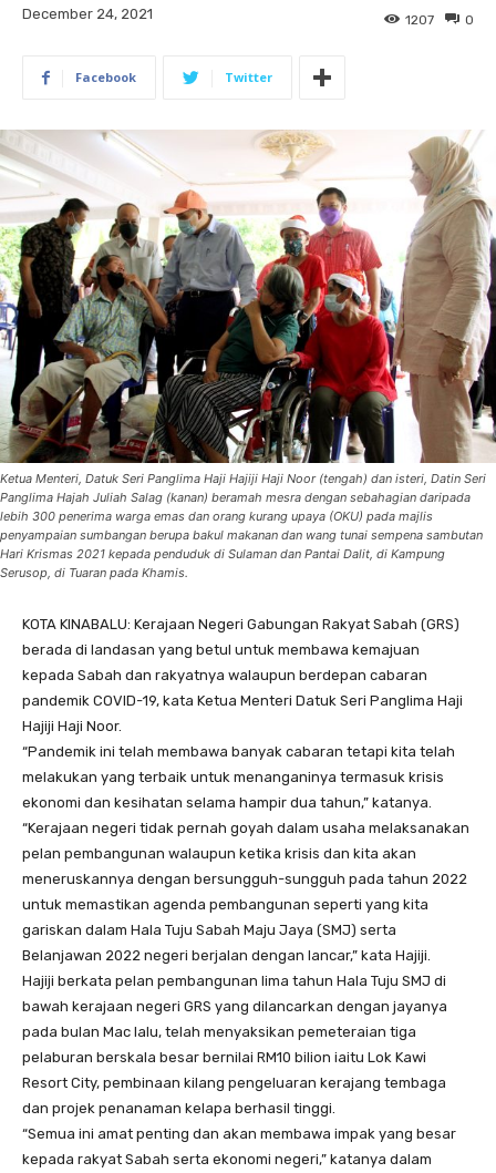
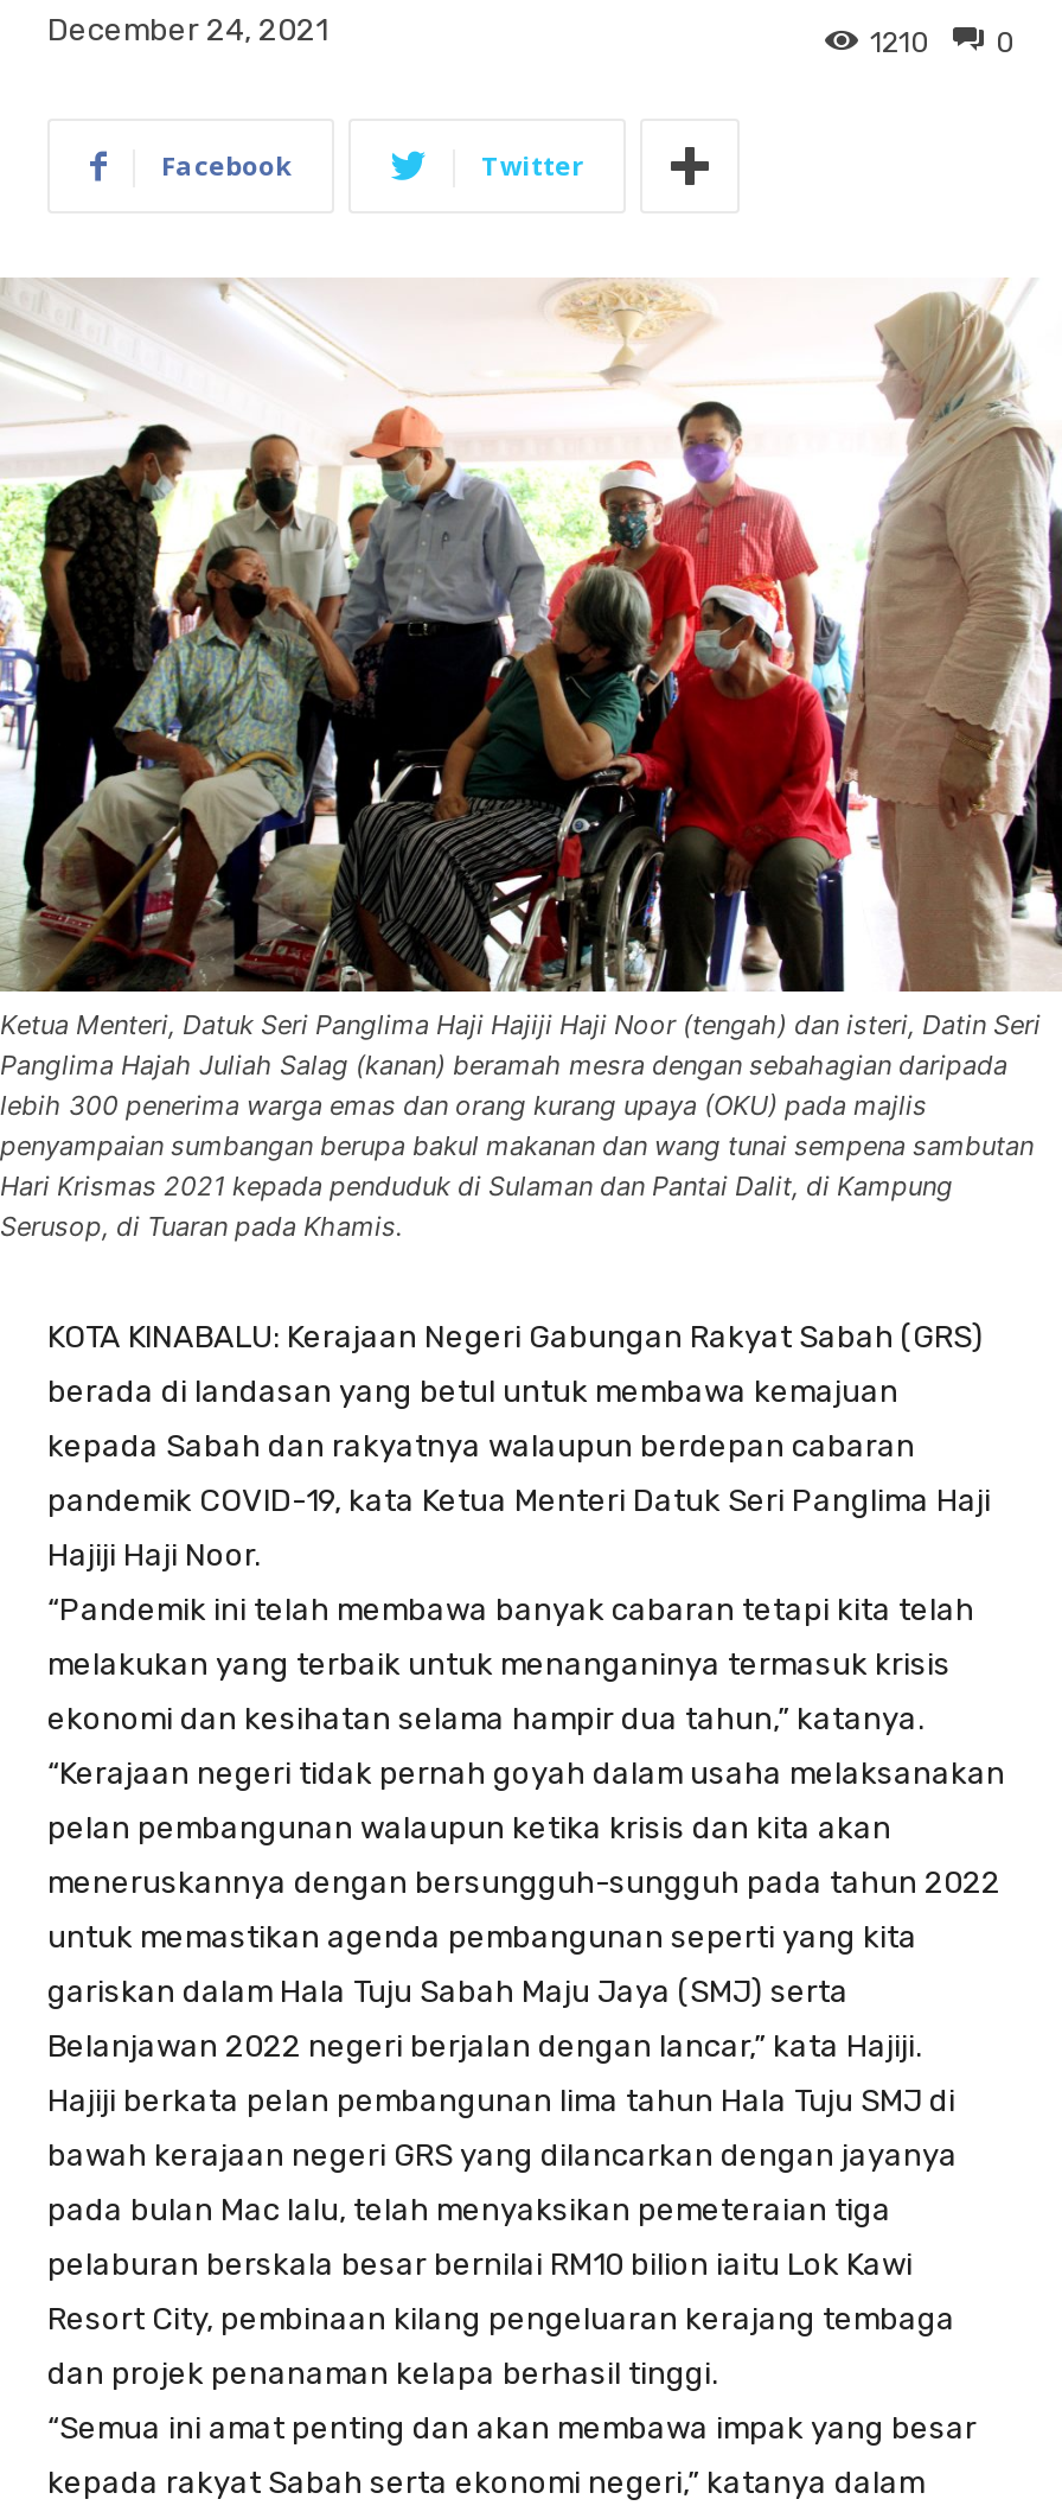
- 1207
+ 1210
